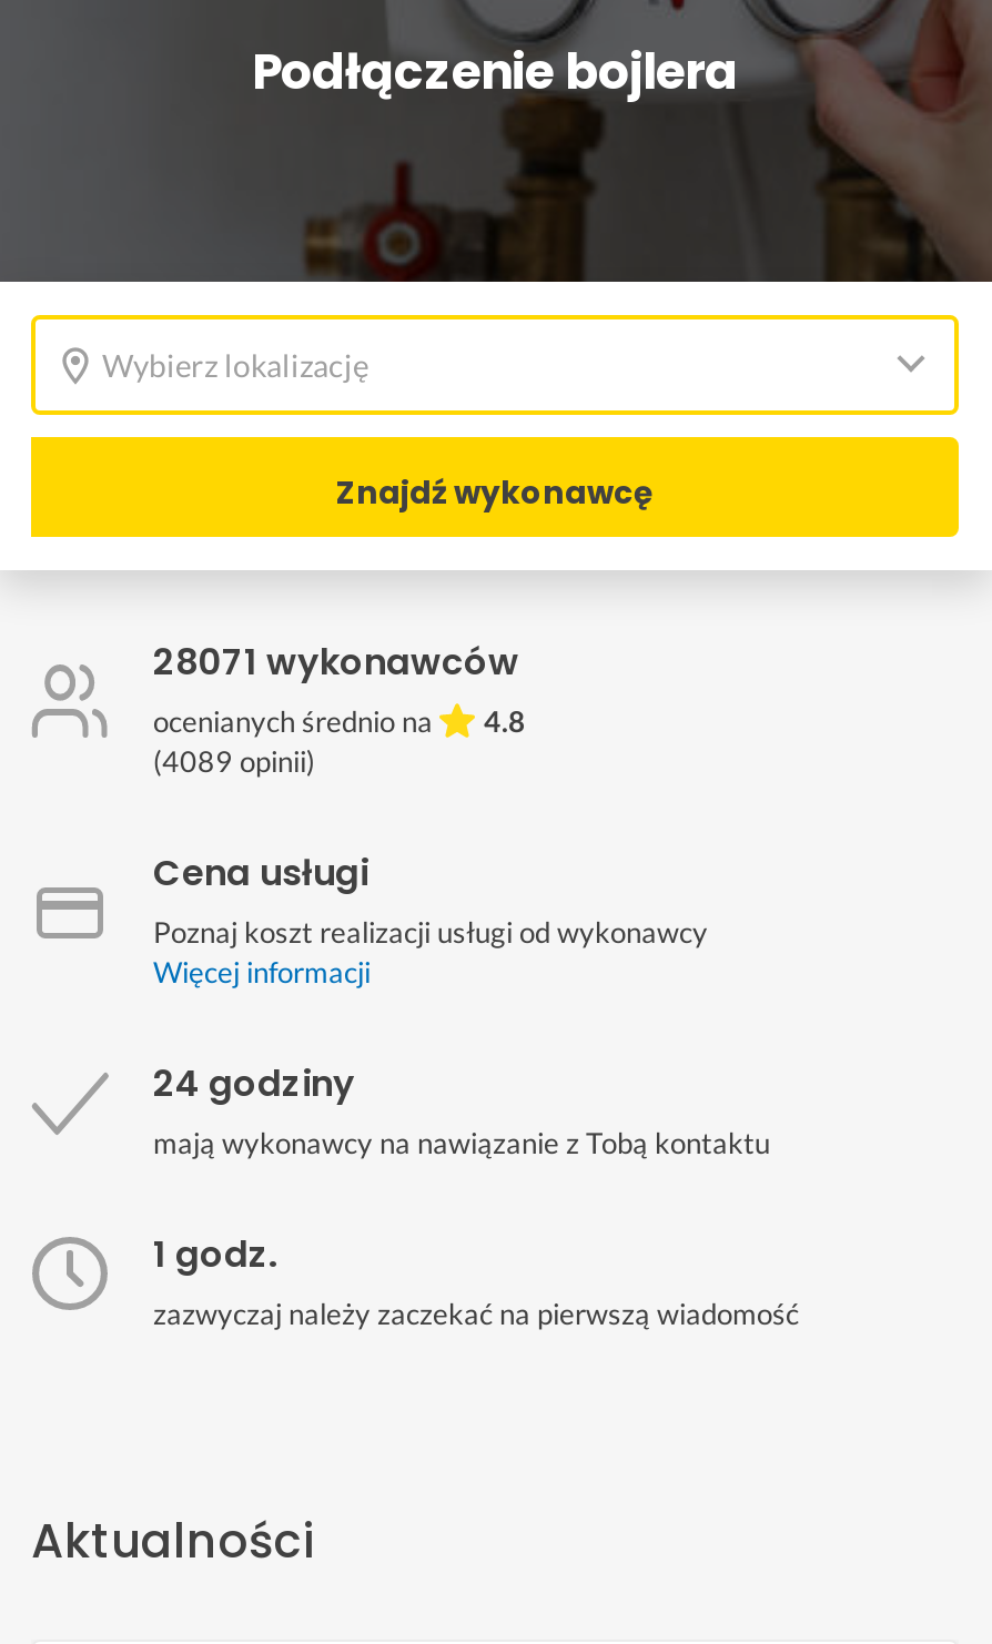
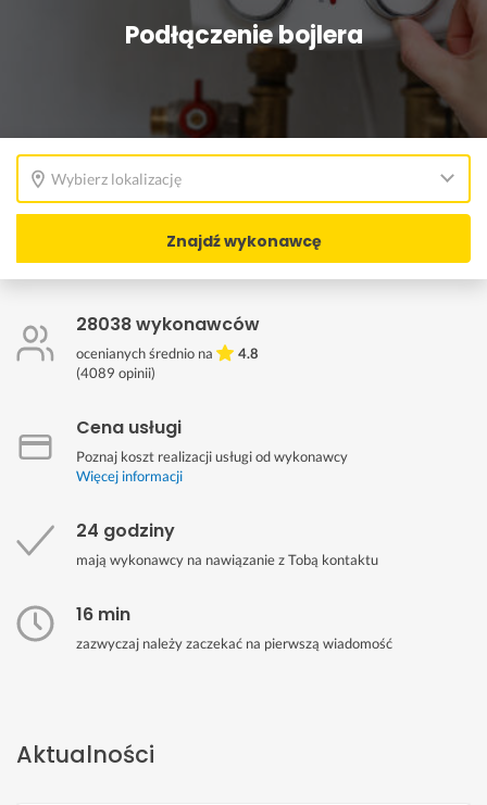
- 28071 wykonawców
+ 28038 wykonawców

- 1 godz.
+ 16 min
